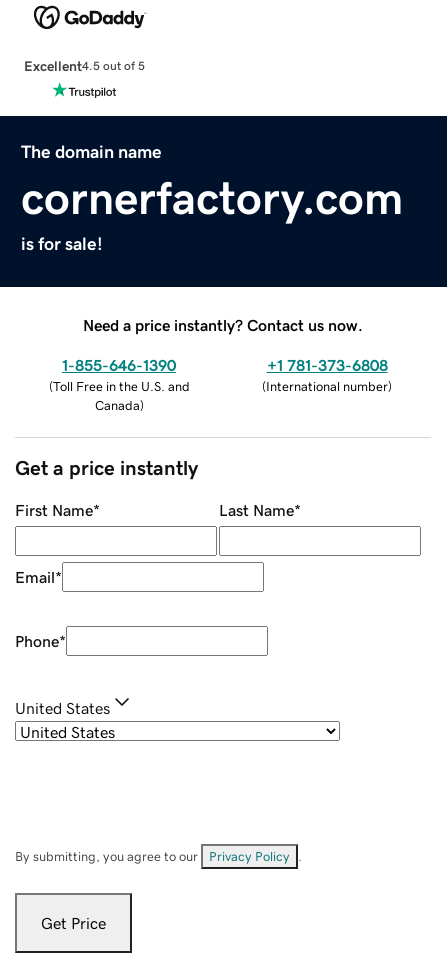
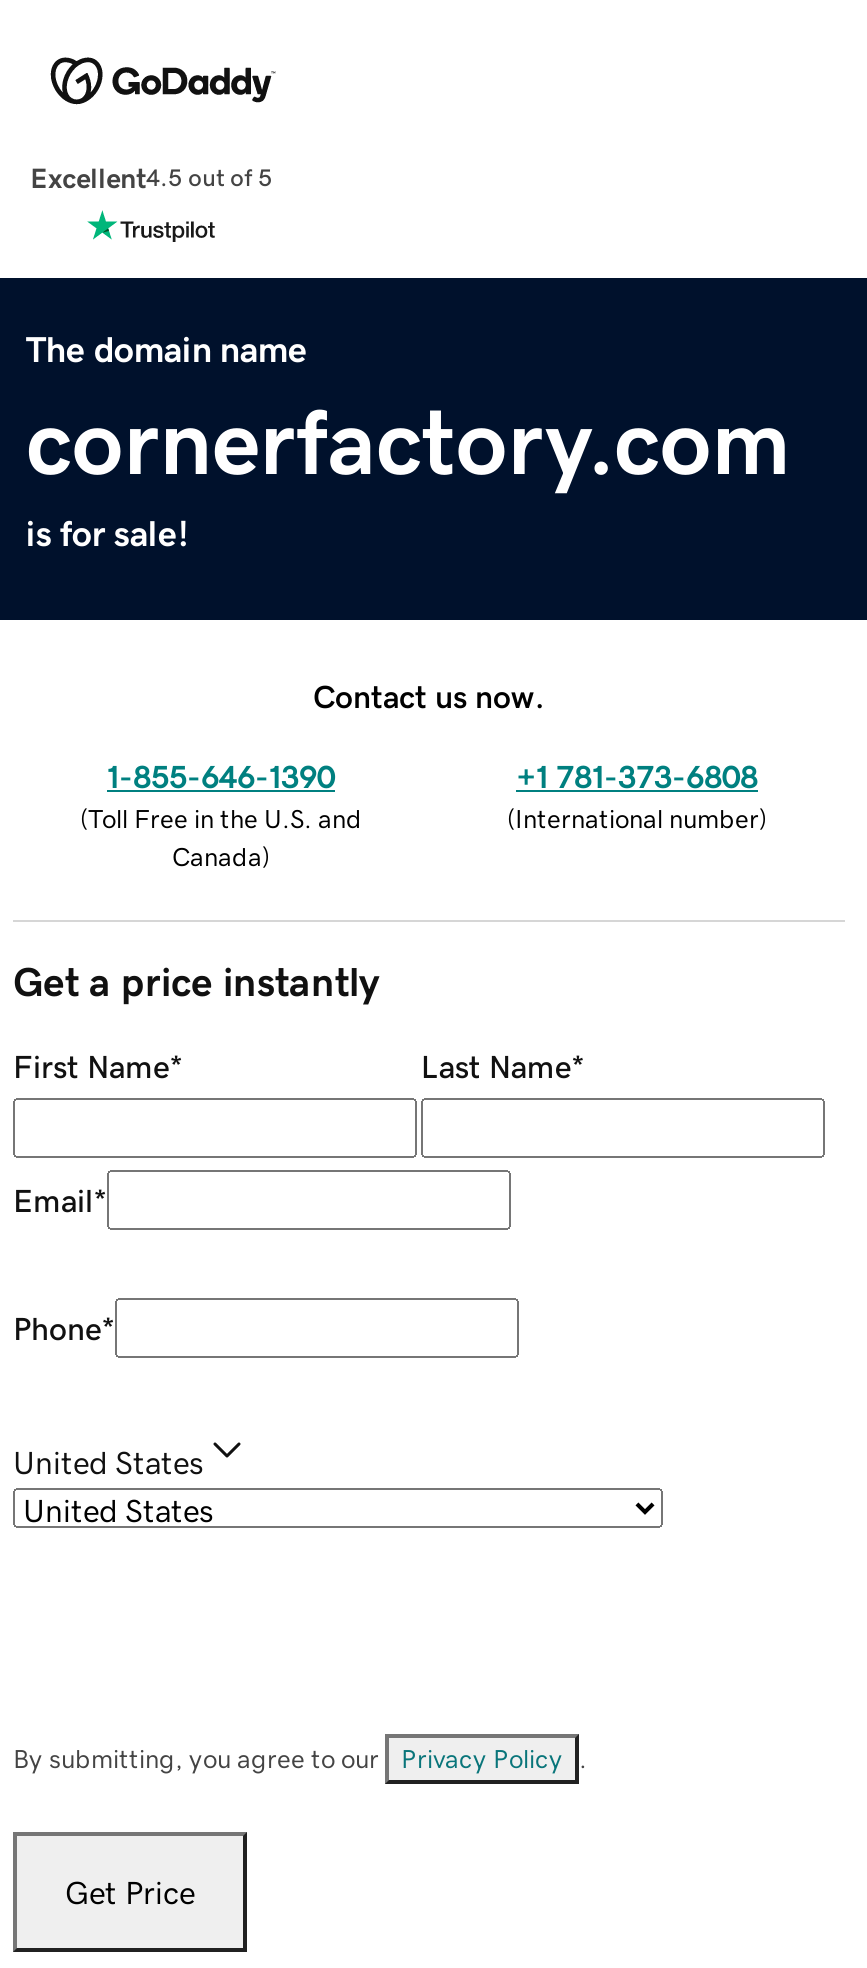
- Need a price instantly? Contact us now.
+ Contact us now.
